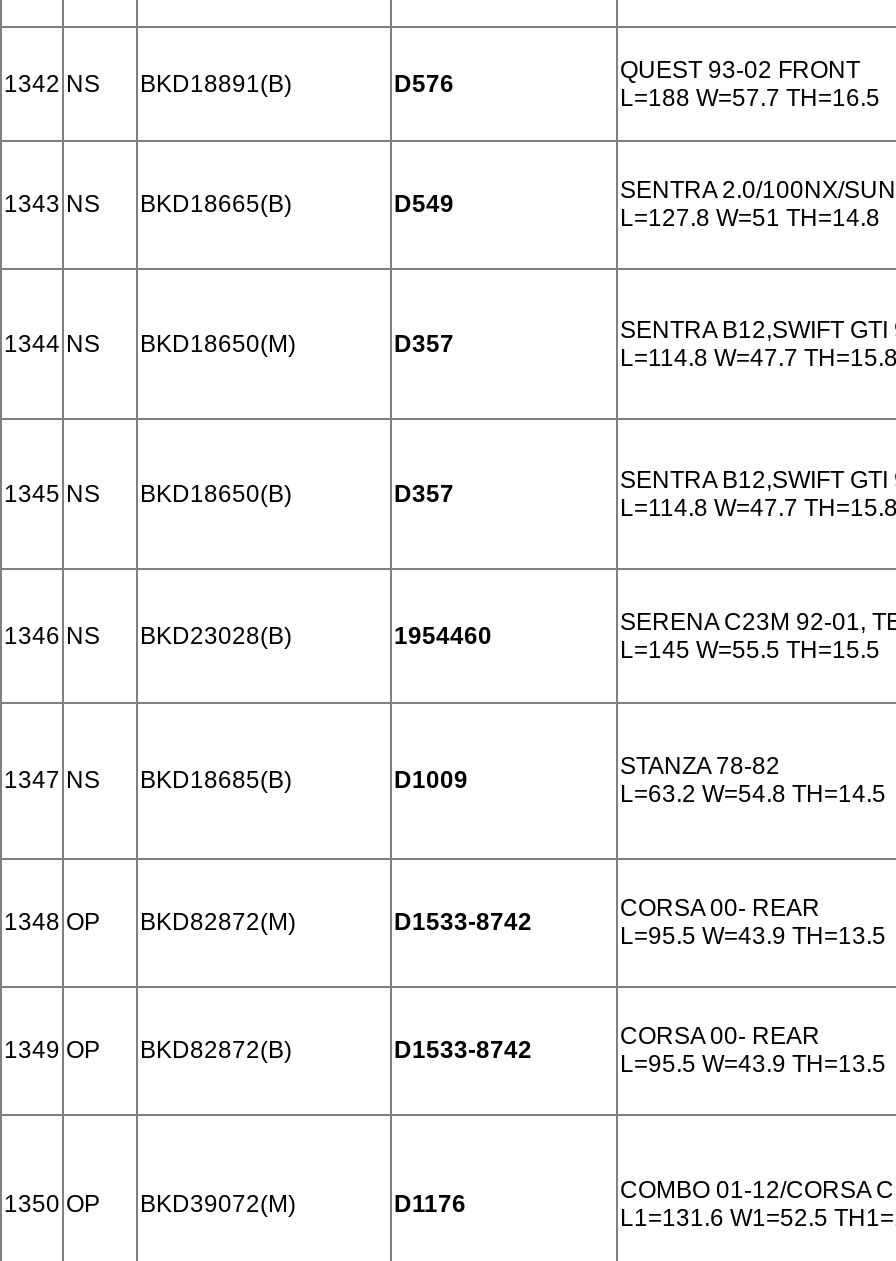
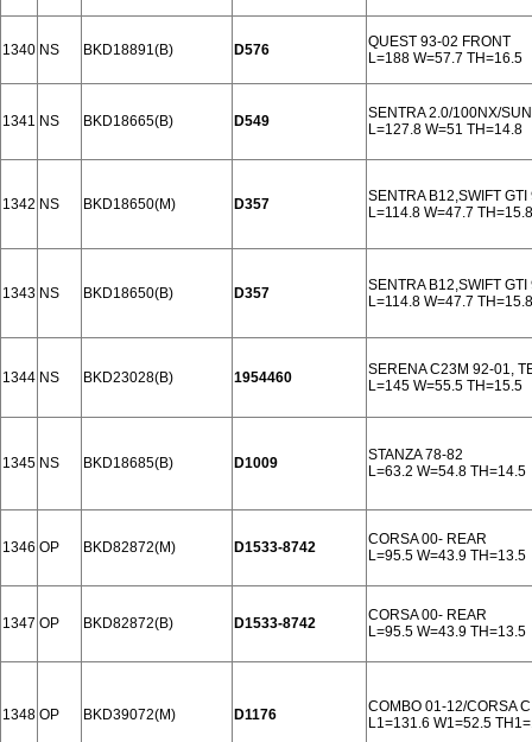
- 1342 NS BKD18891(B)
+ 1340 NS BKD18891(B)

- 1343 NS BKD18665(B)
+ 1341 NS BKD18665(B)

- 1344 NS BKD18650(M)
+ 1342 NS BKD18650(M)

- 1345 NS BKD18650(B)
+ 1343 NS BKD18650(B)

- 1346 NS BKD23028(B)
+ 1344 NS BKD23028(B)

- 1347 NS BKD18685(B)
+ 1345 NS BKD18685(B)

- 1348 OP BKD82872(M)
+ 1346 OP BKD82872(M)

- 1349 OP BKD82872(B)
+ 1347 OP BKD82872(B)

- 1350 OP BKD39072(M)
+ 1348 OP BKD39072(M)
